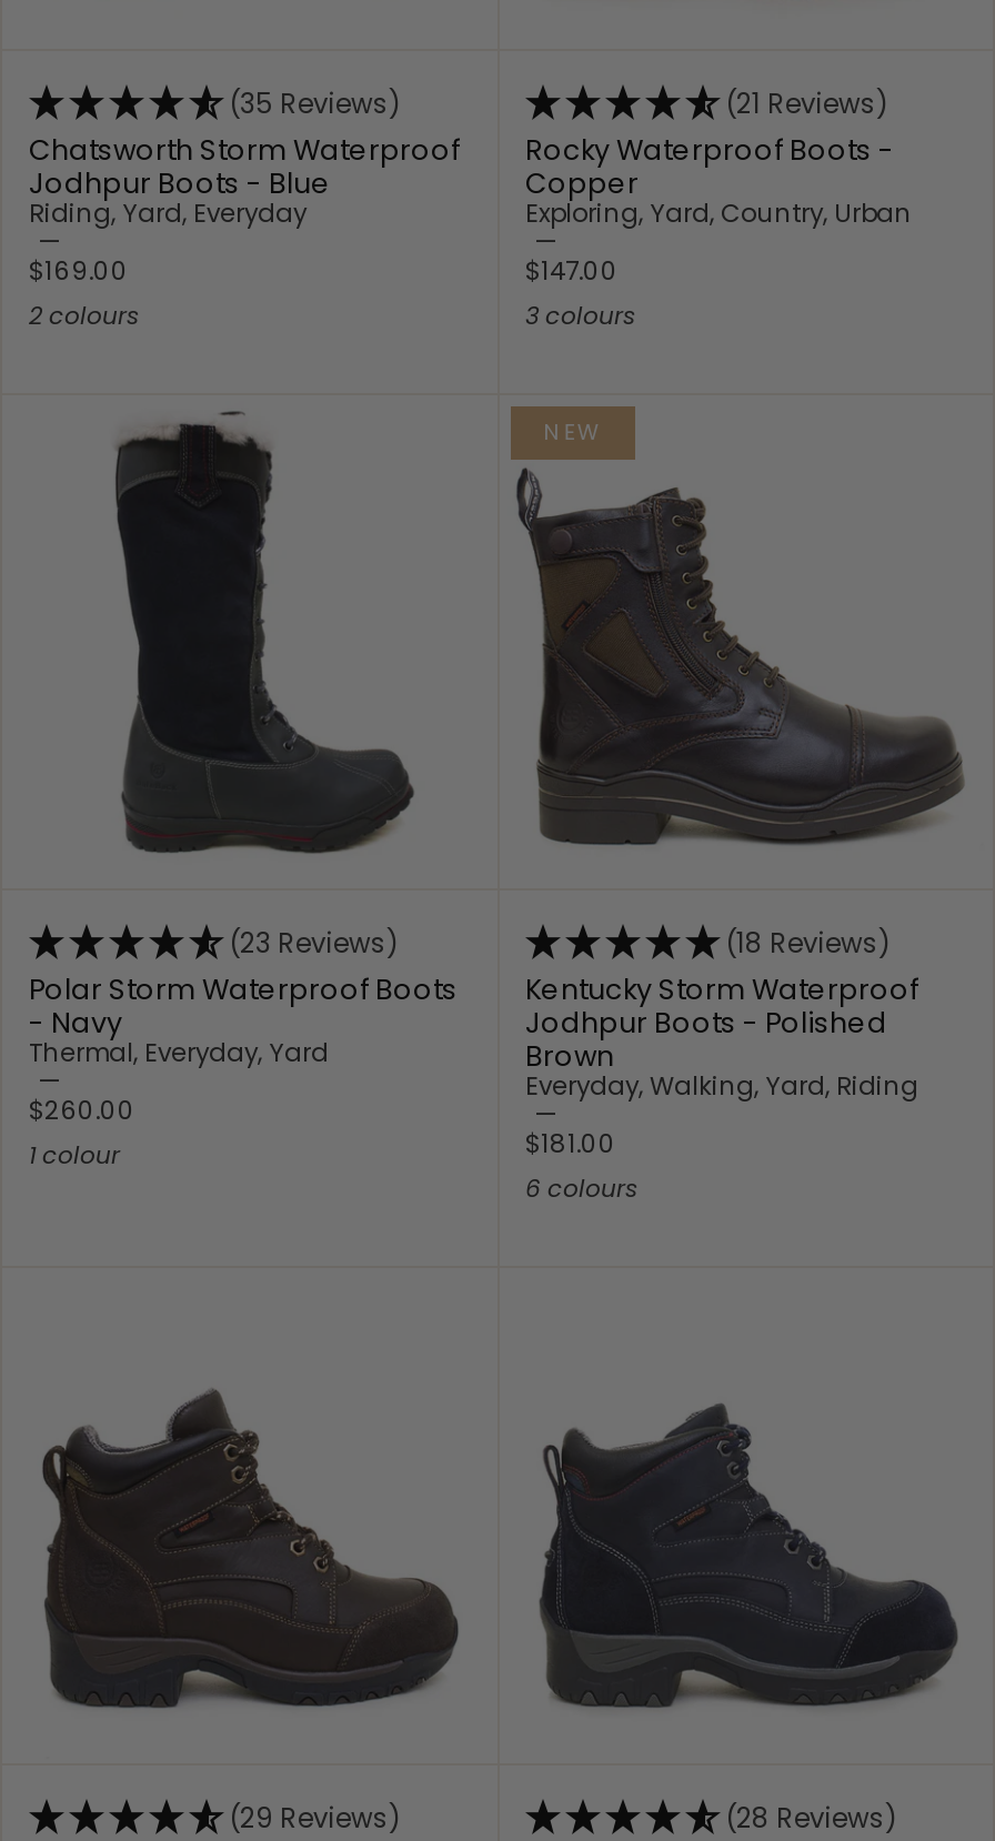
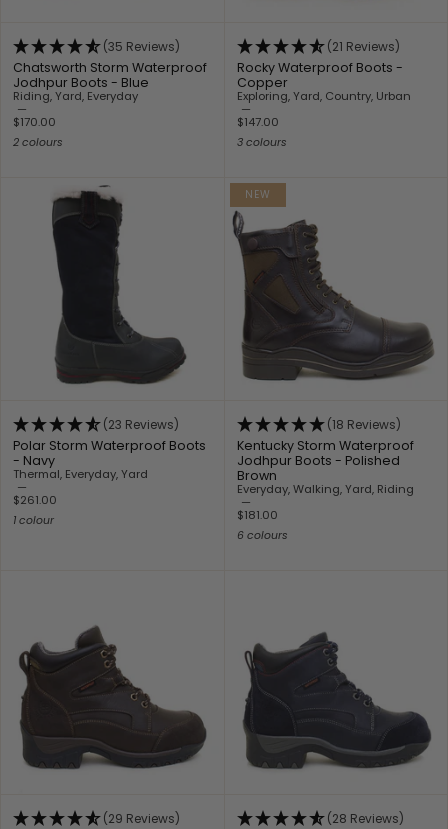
- $169.00
+ $170.00

- $260.00
+ $261.00
